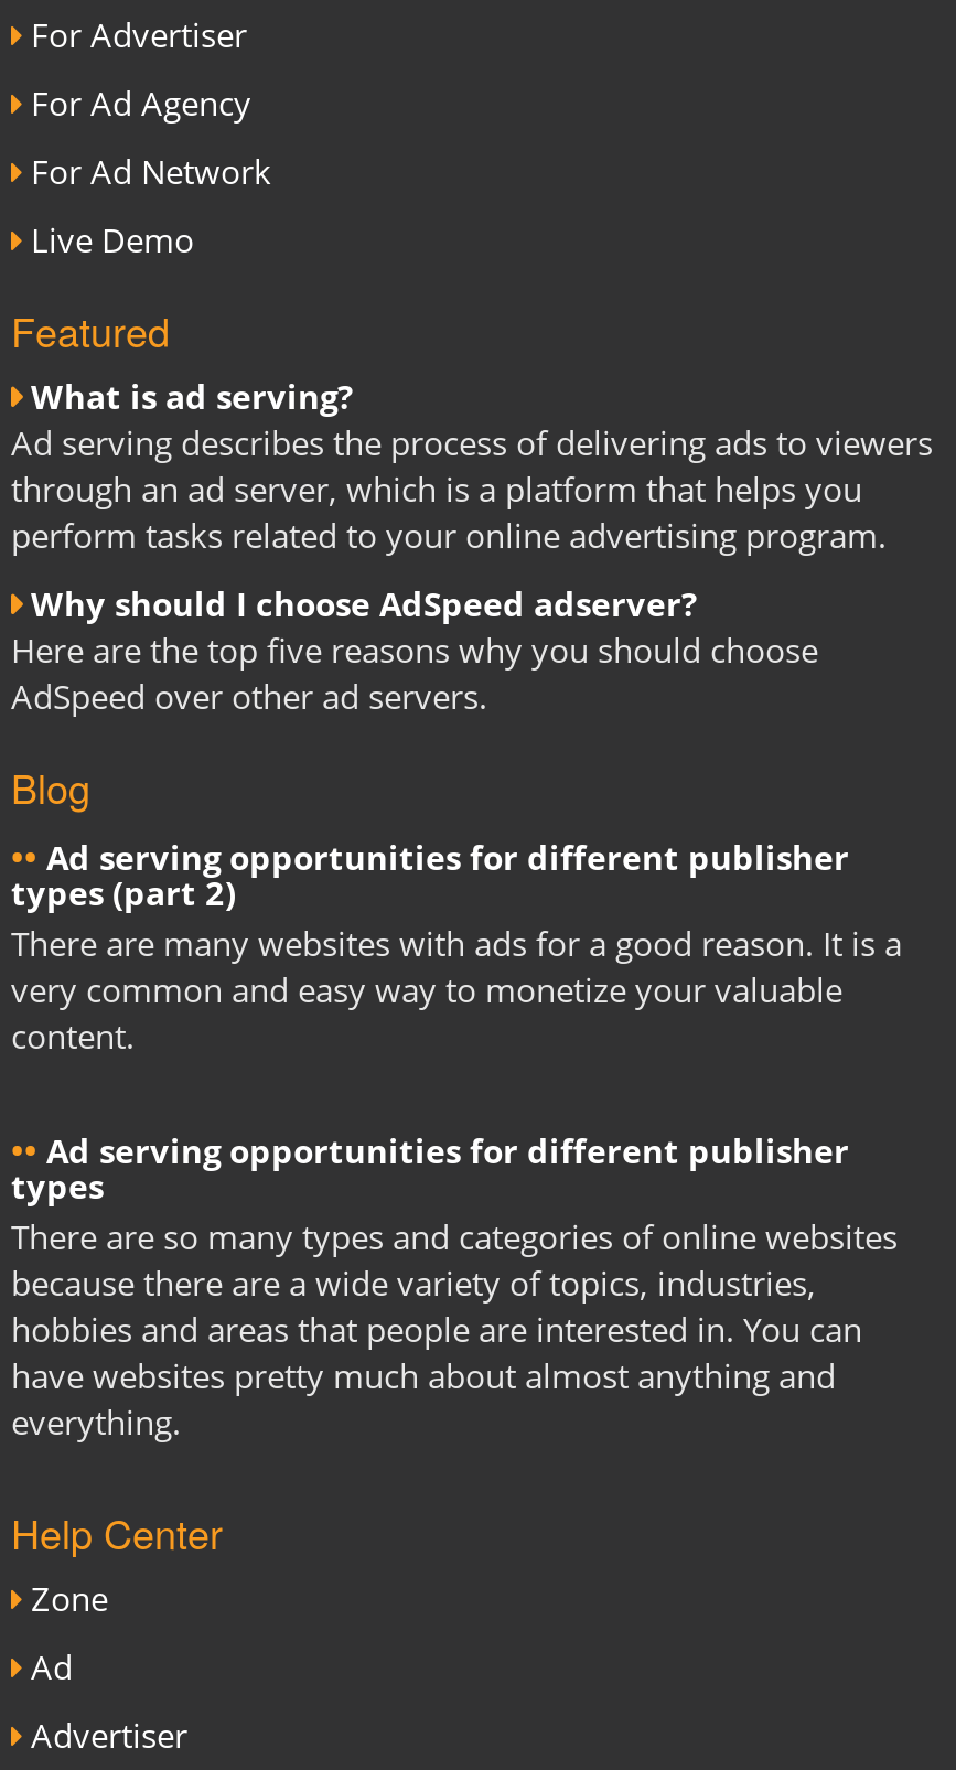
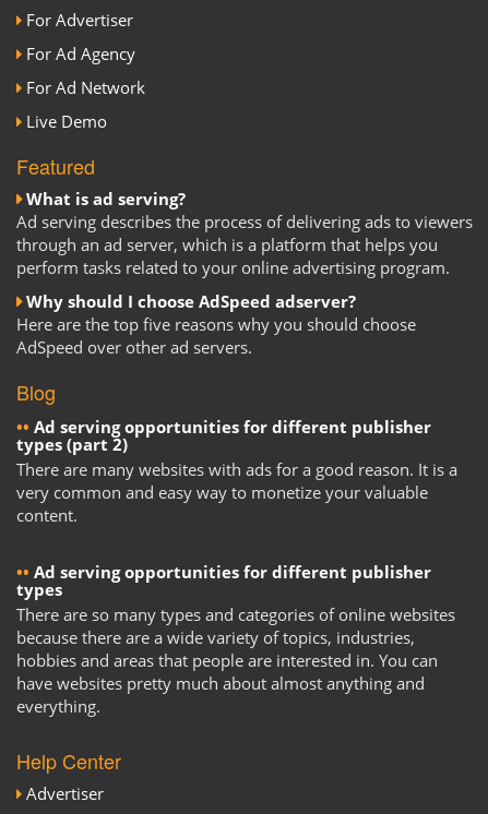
- Zone
- Ad
